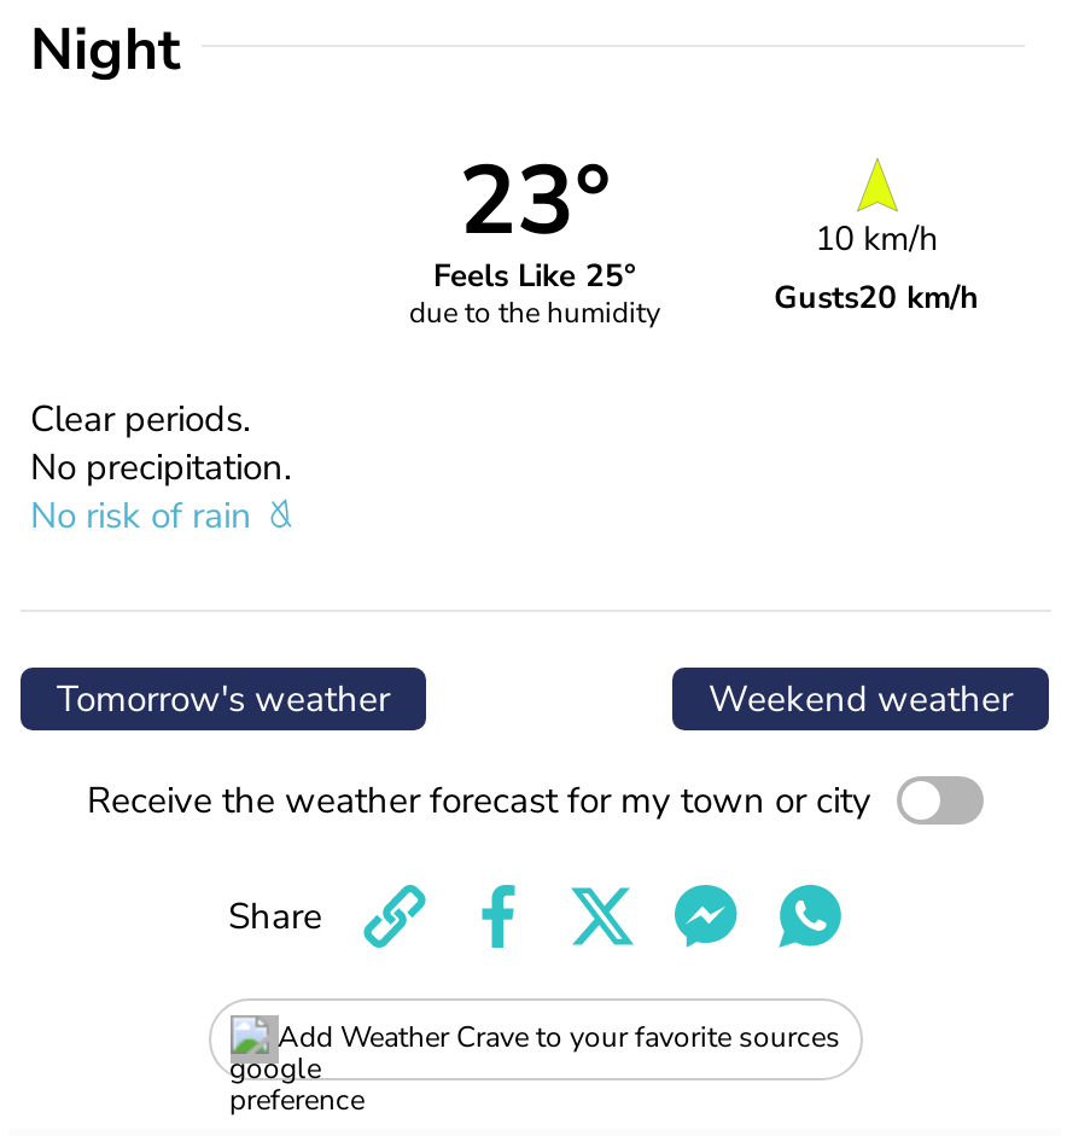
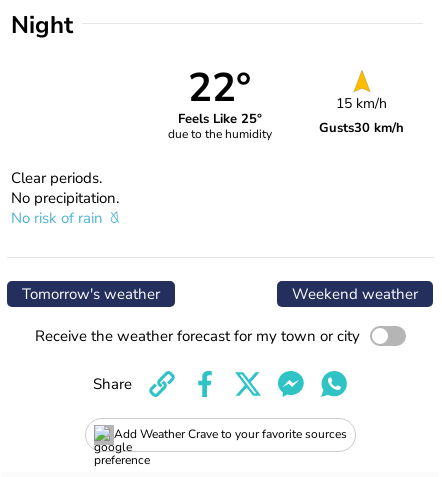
- 23°
+ 22°

- 10 km/h
+ 15 km/h

- Gusts20 km/h
+ Gusts30 km/h
